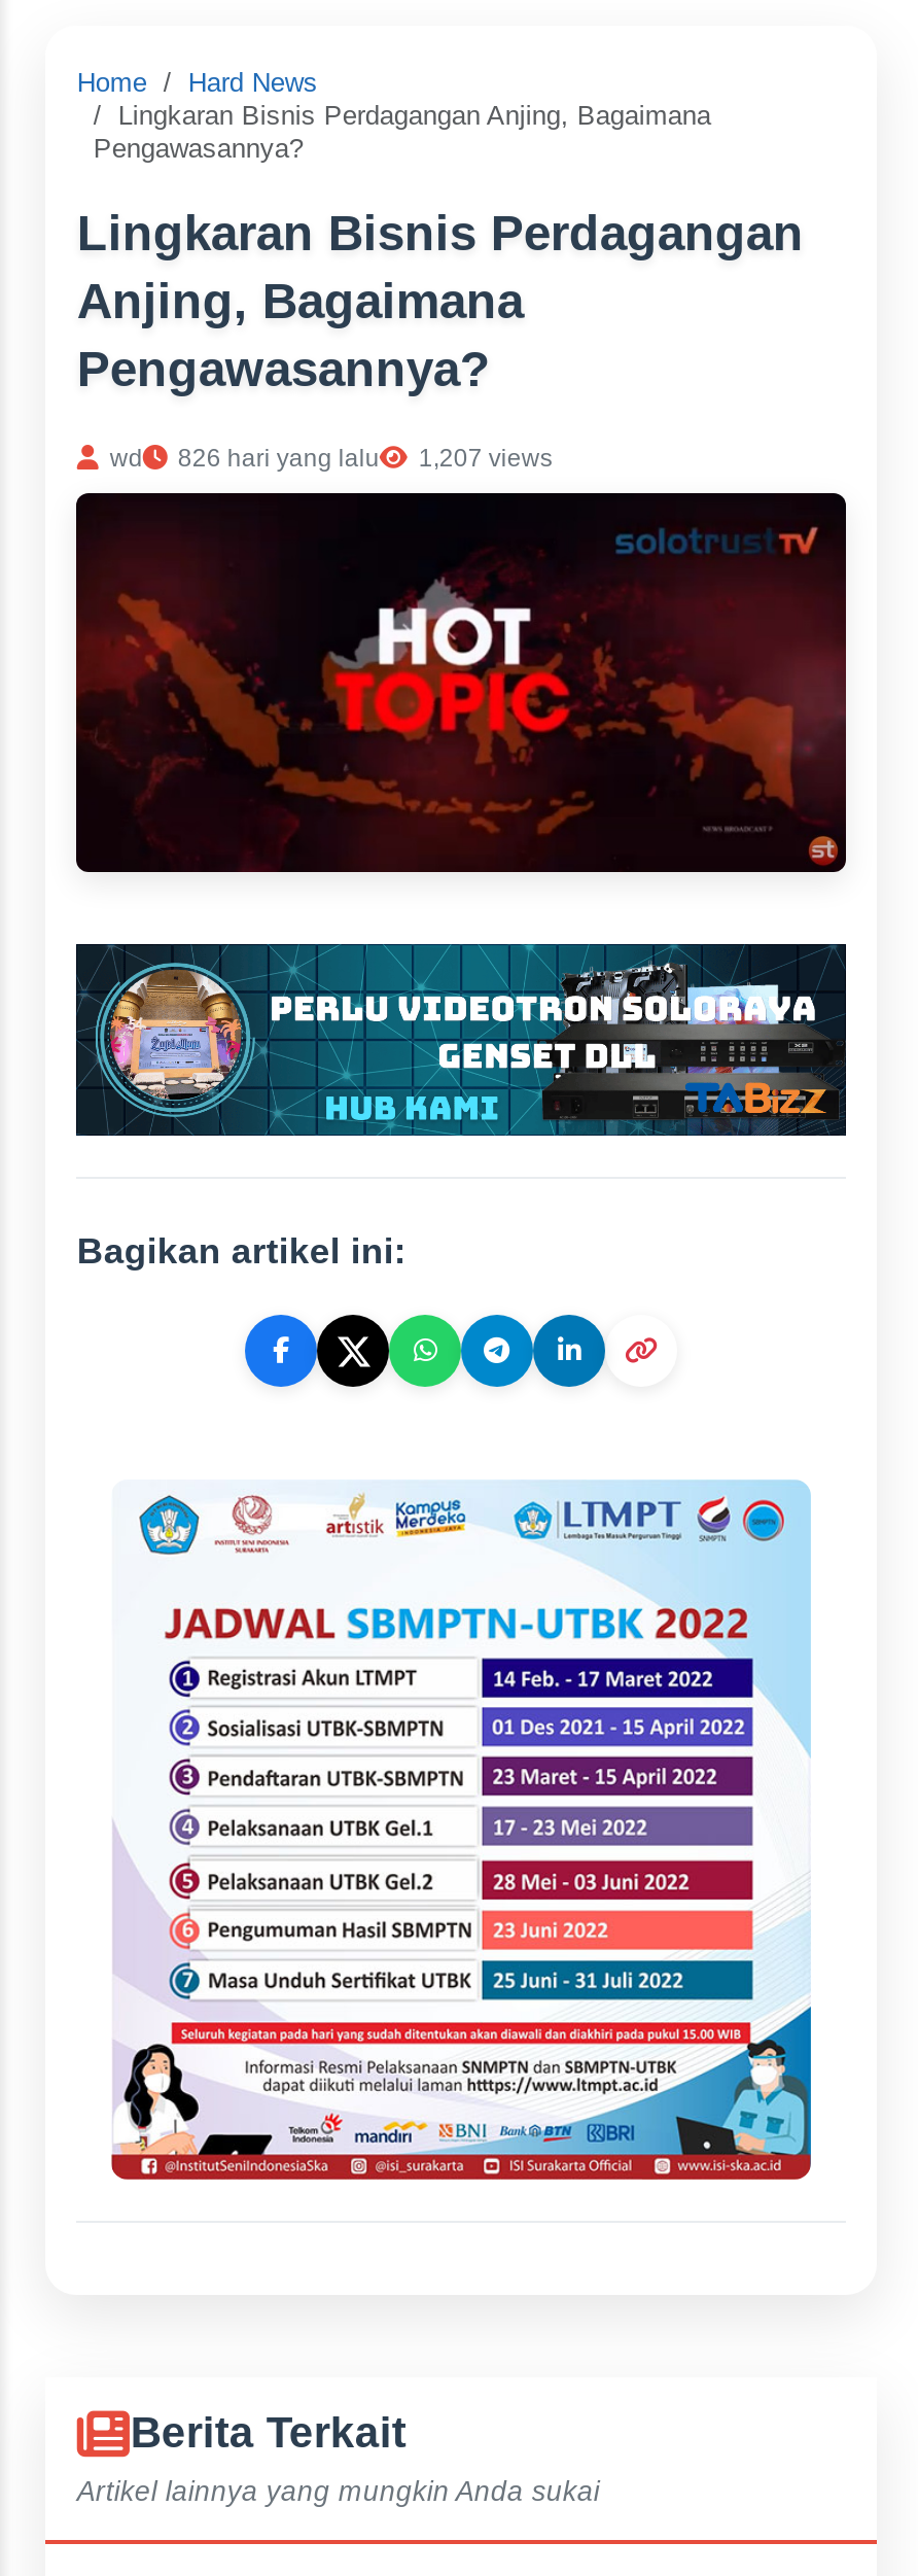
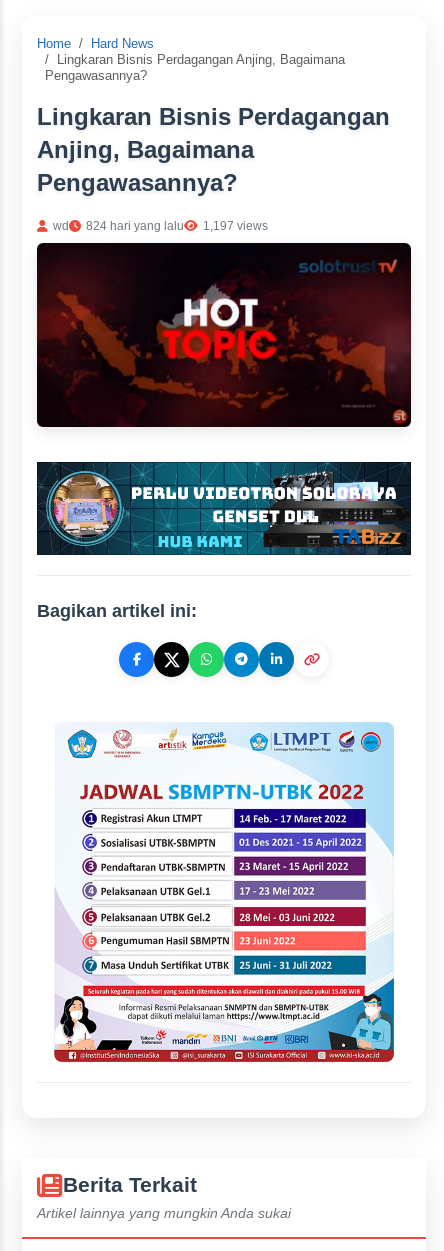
- 826 hari yang lalu
+ 824 hari yang lalu

- 1,207 views
+ 1,197 views
